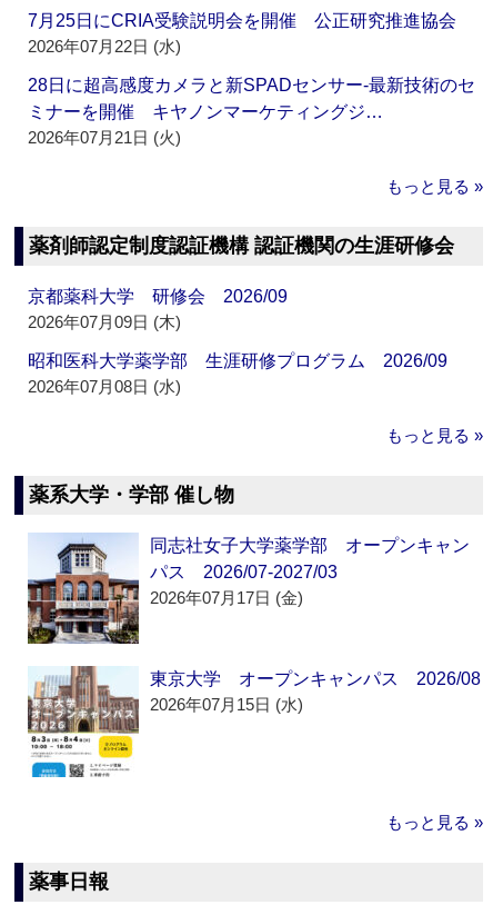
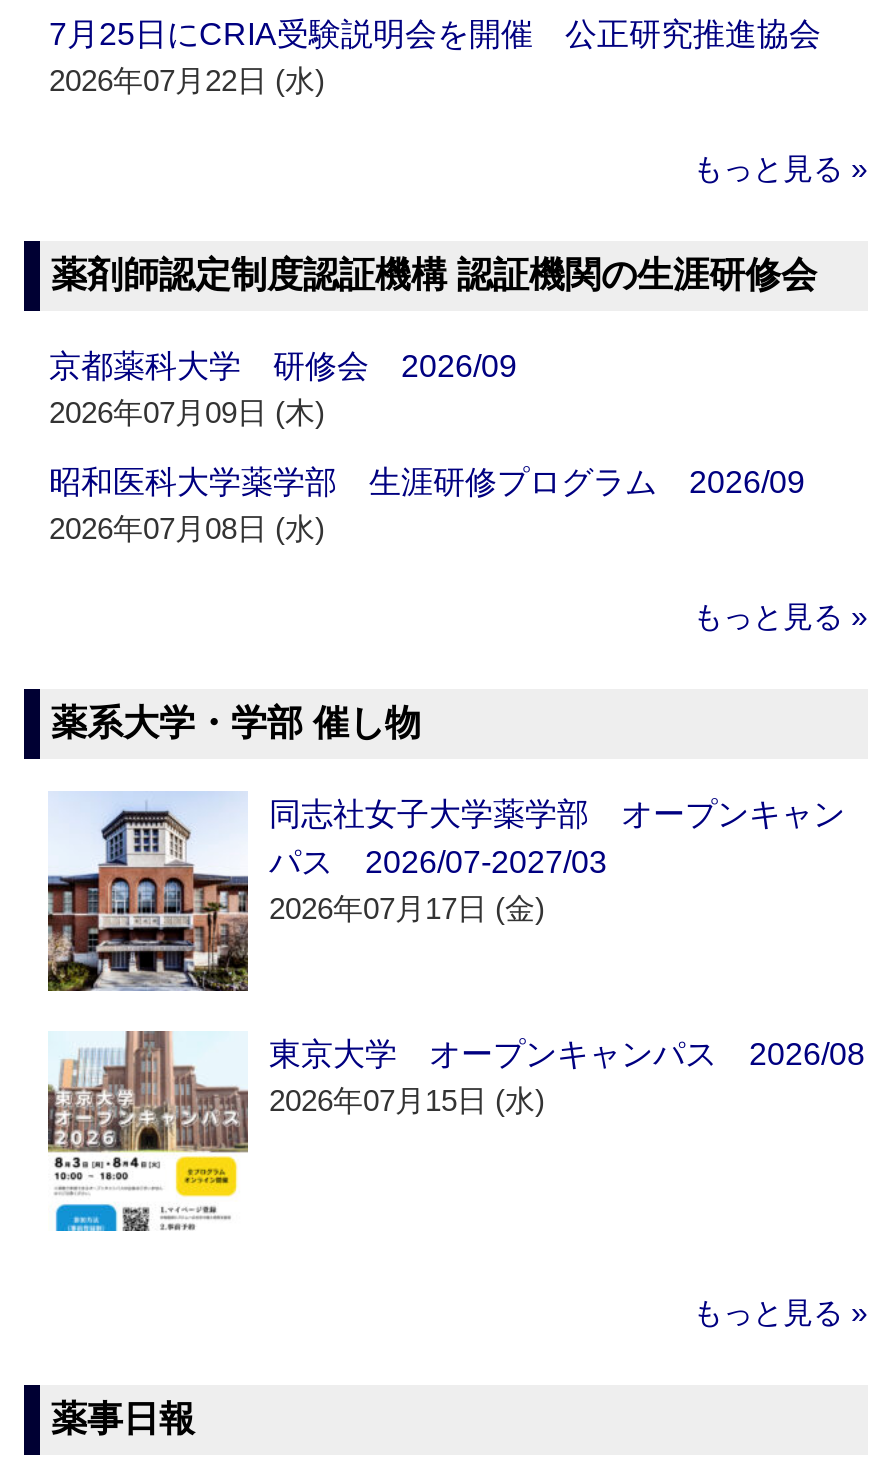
- 28日に超高感度カメラと新SPADセンサー‐最新技術のセ
- ミナーを開催 キヤノンマーケティングジ…
- 2026年07月21日 (火)
